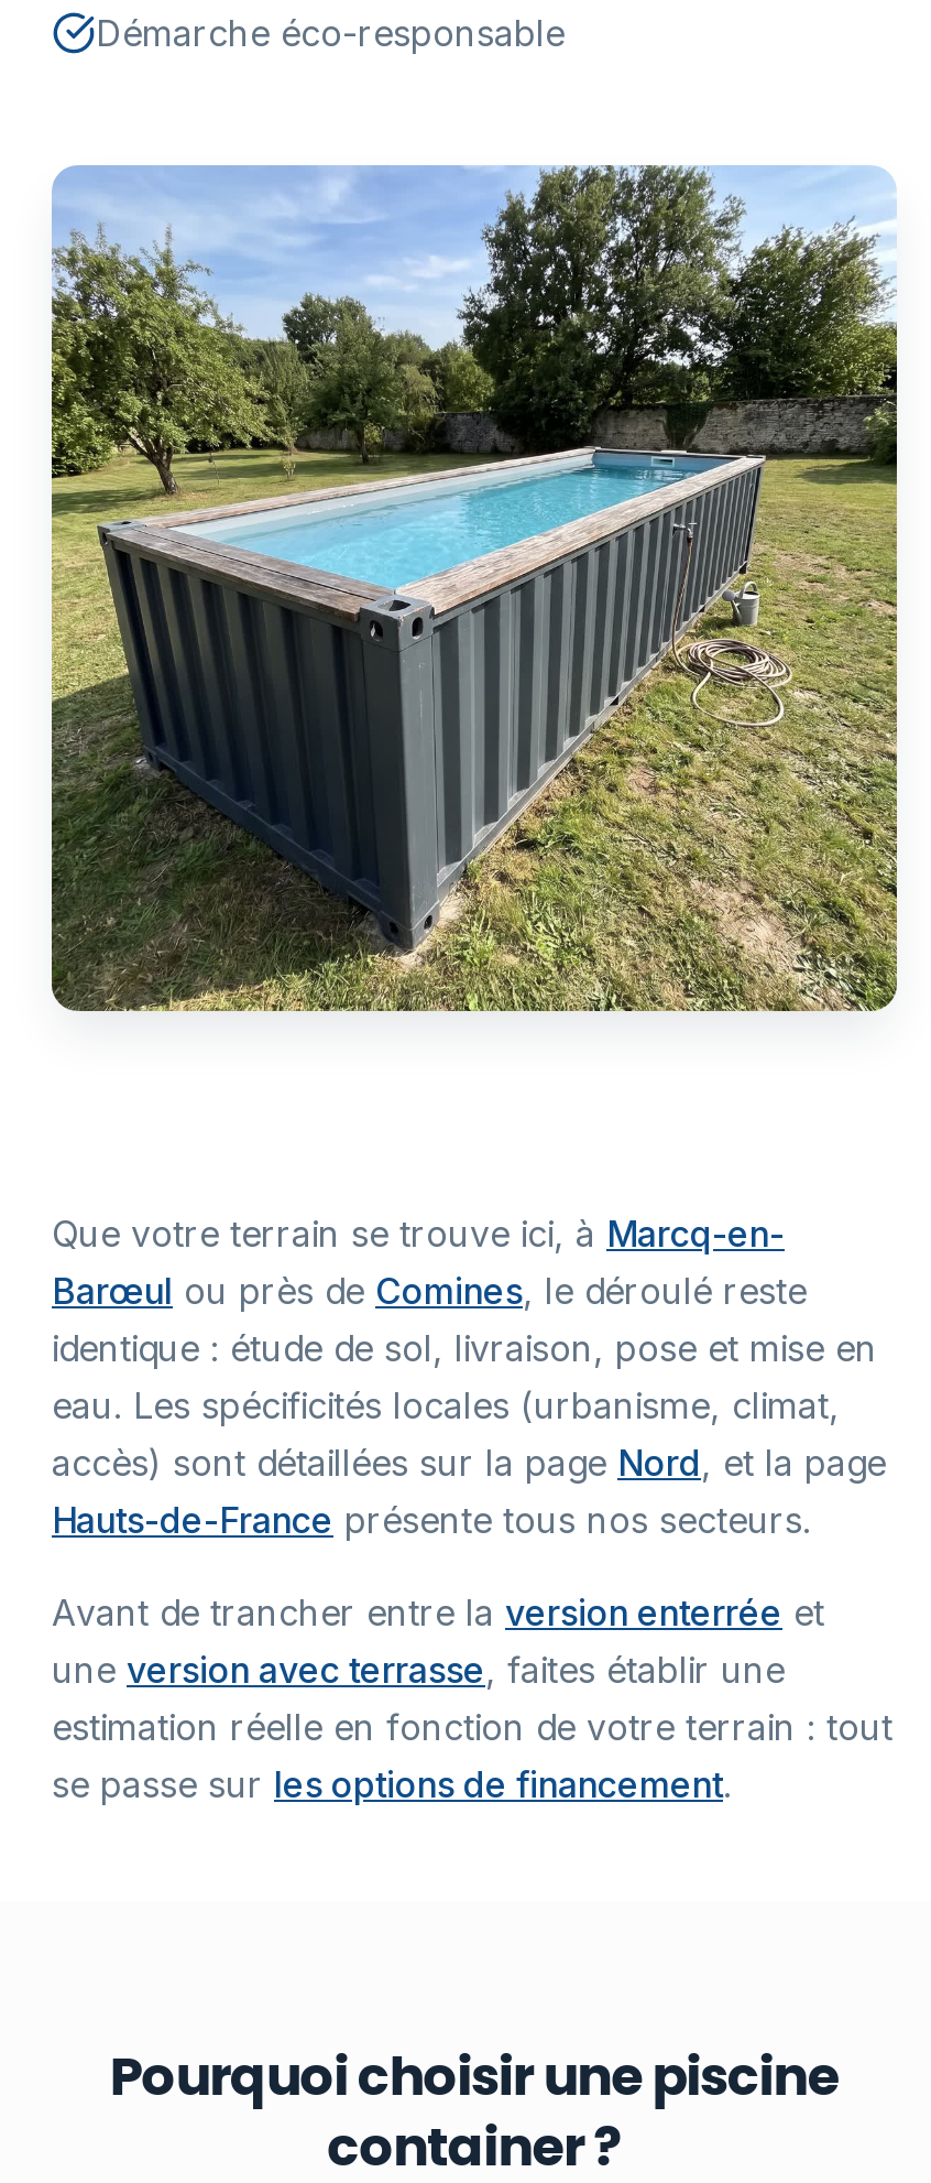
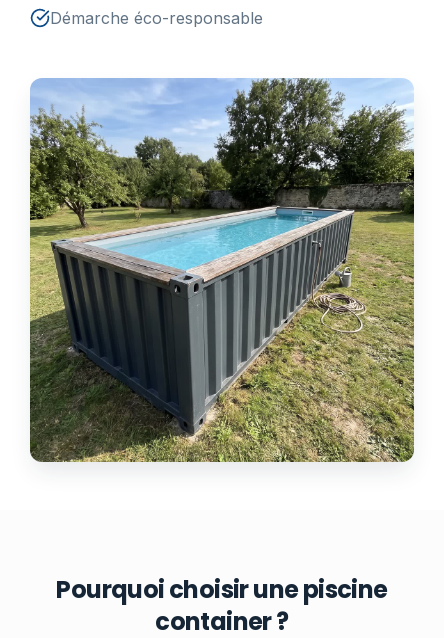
- Que votre terrain se trouve ici, à Marcq-en-
- Barœul ou près de Comines, le déroulé reste
- identique : étude de sol, livraison, pose et mise en
- eau. Les spécificités locales (urbanisme, climat,
- accès) sont détaillées sur la page Nord, et la page
- Hauts-de-France présente tous nos secteurs.
- Avant de trancher entre la version enterrée et
- une version avec terrasse, faites établir une
- estimation réelle en fonction de votre terrain : tout
- se passe sur les options de financement.
